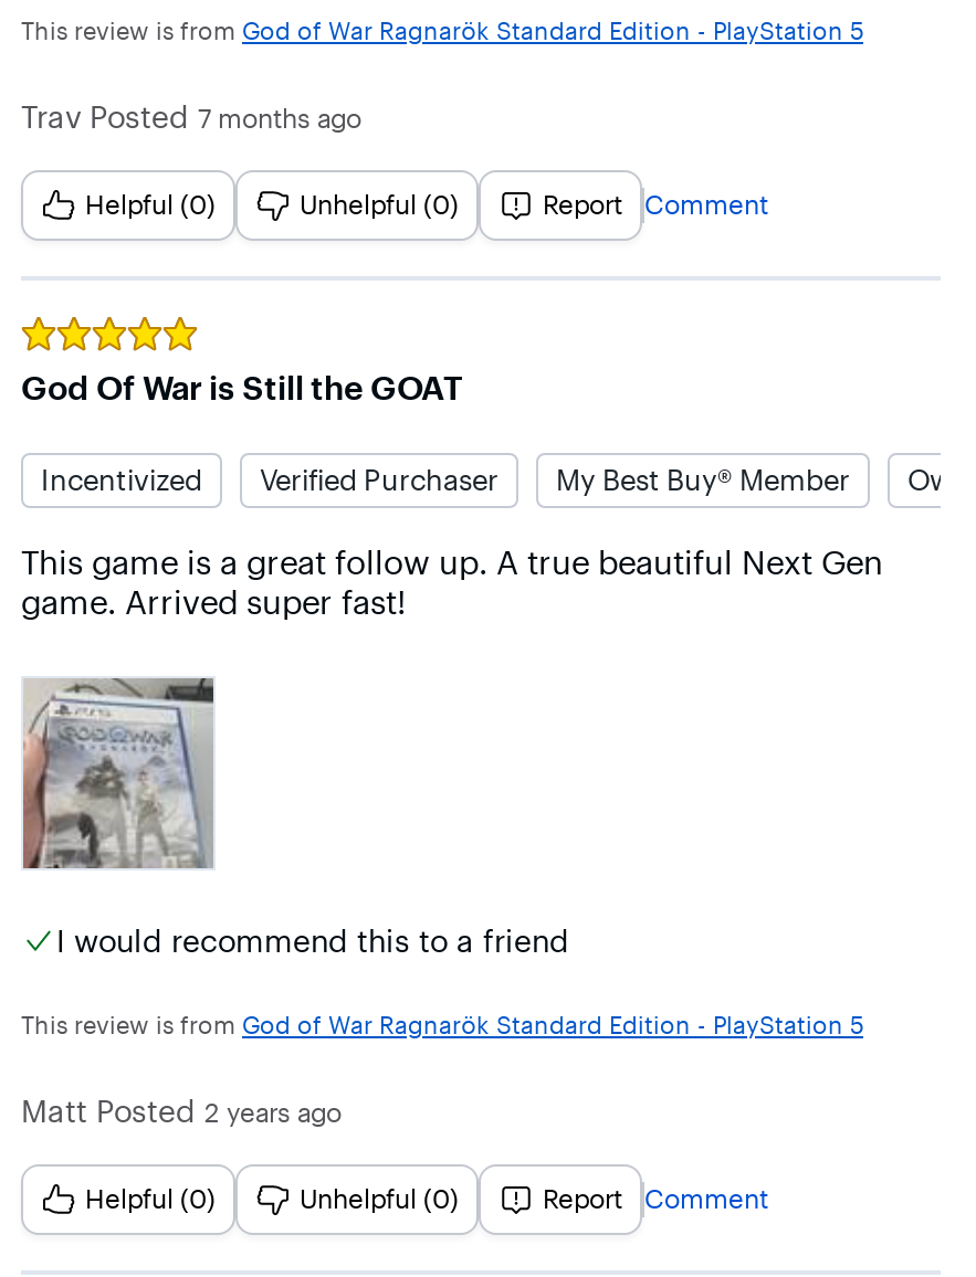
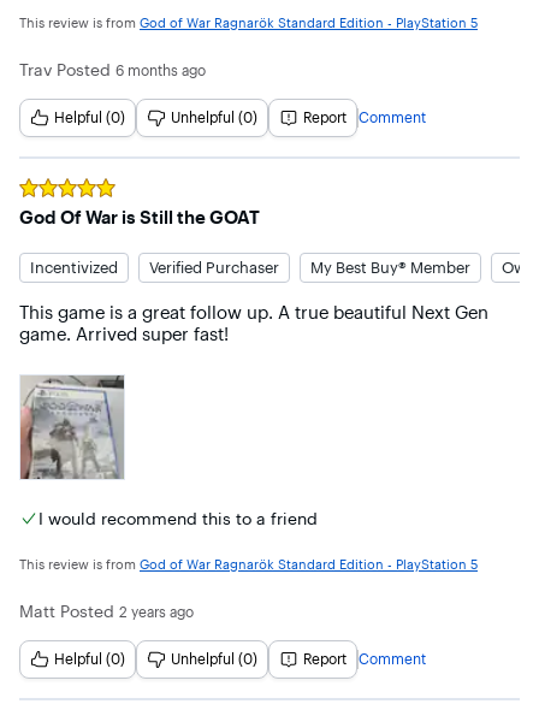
- Trav Posted 7 months ago
+ Trav Posted 6 months ago
